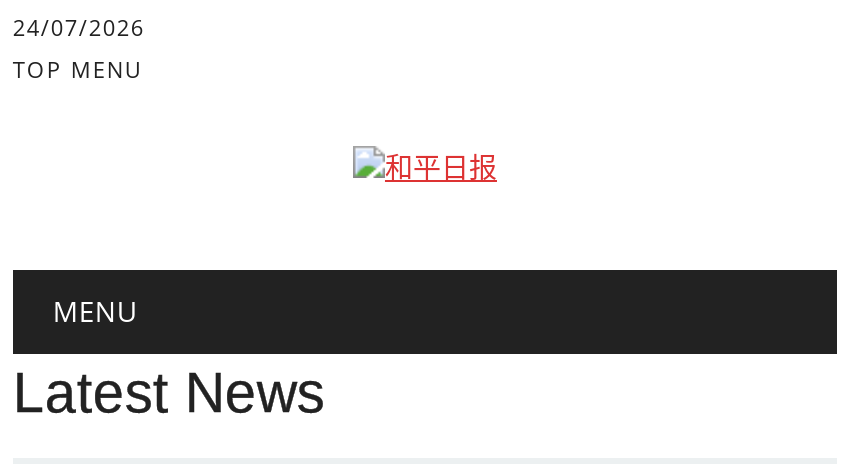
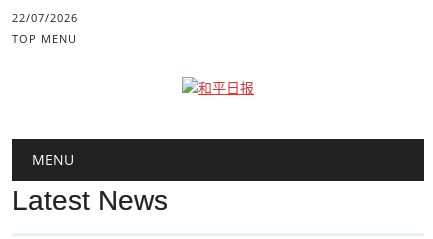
- 24/07/2026
+ 22/07/2026
